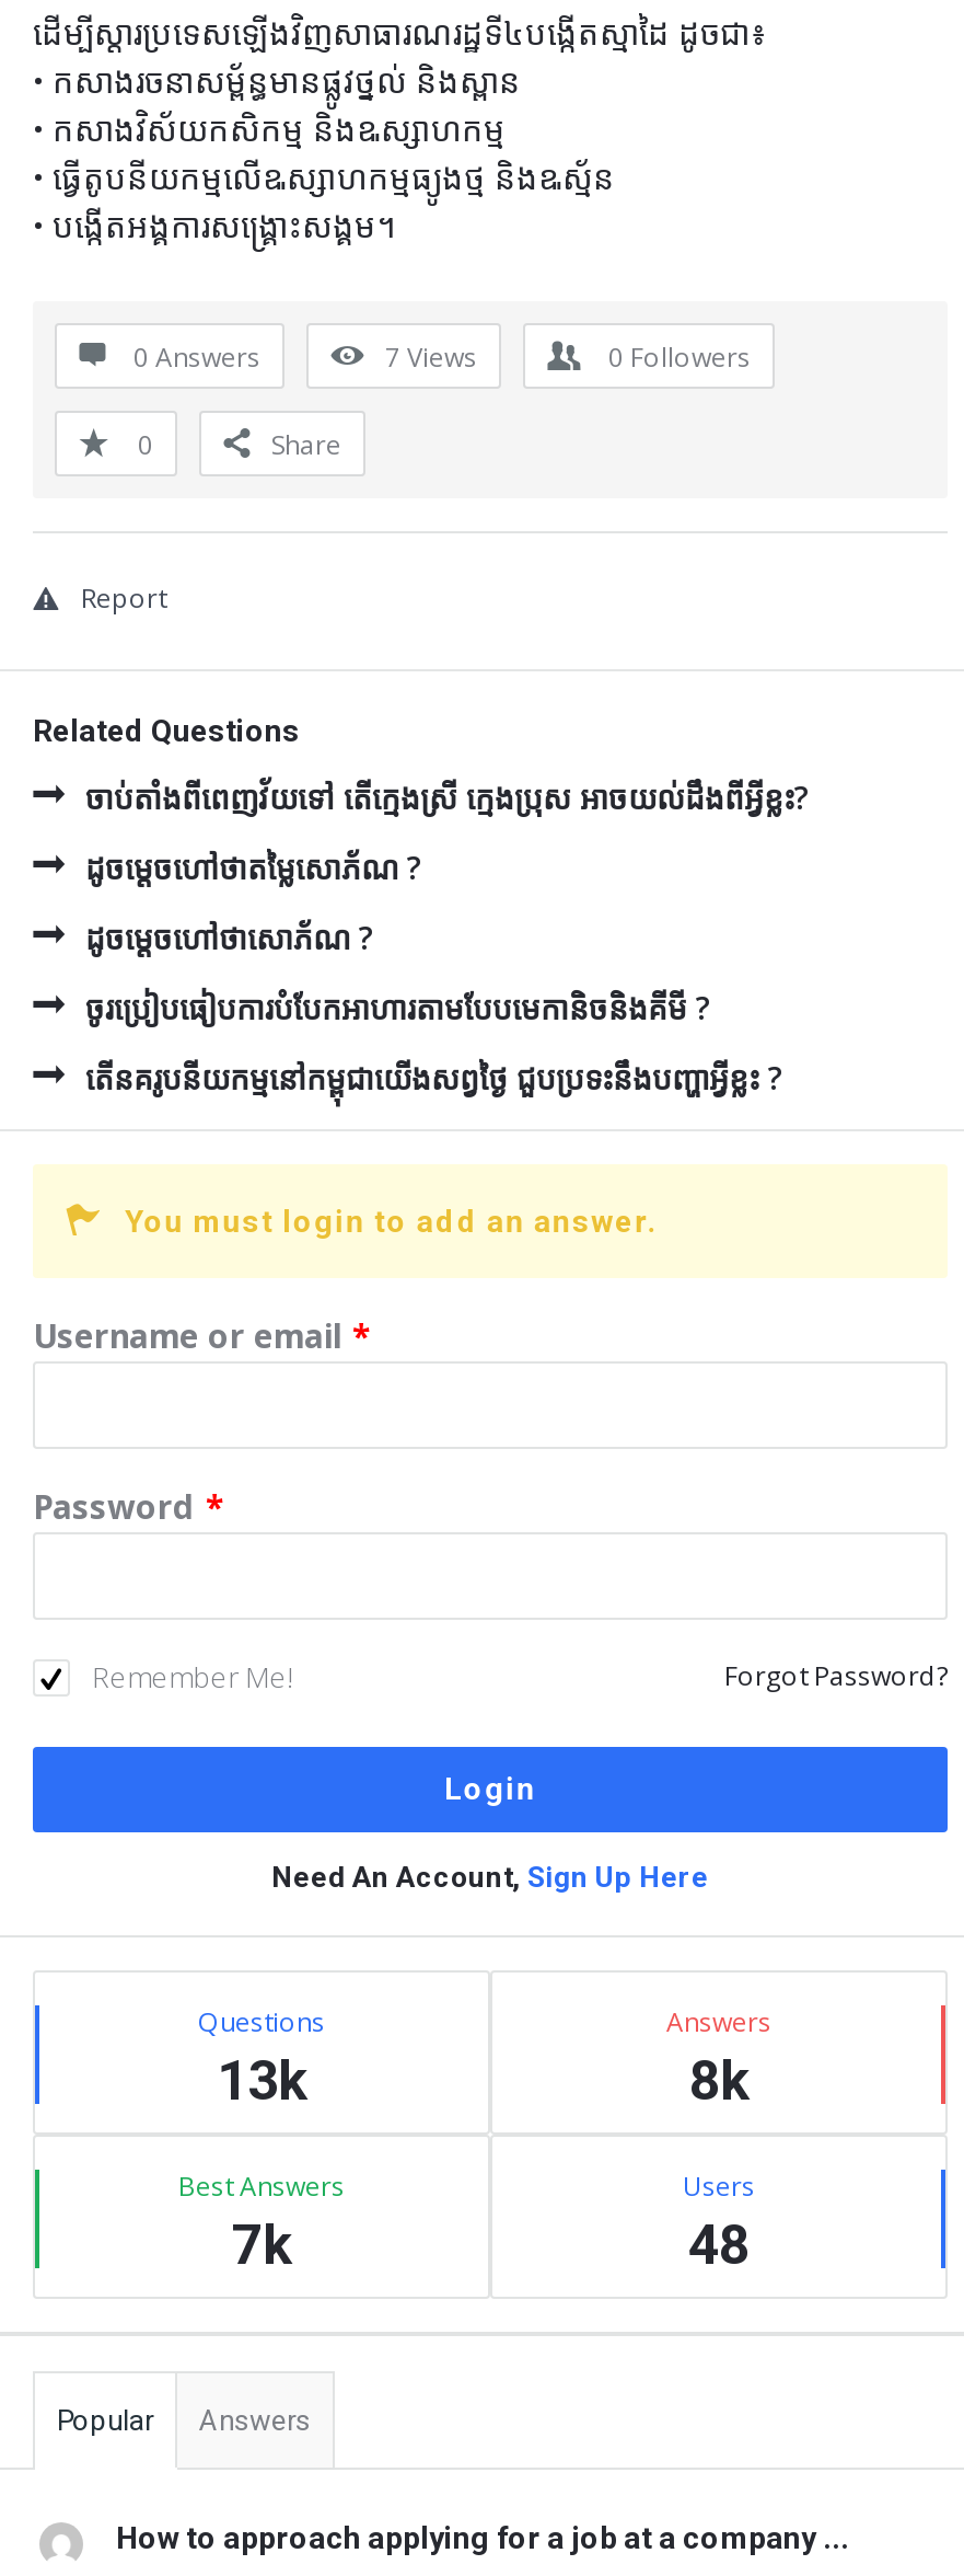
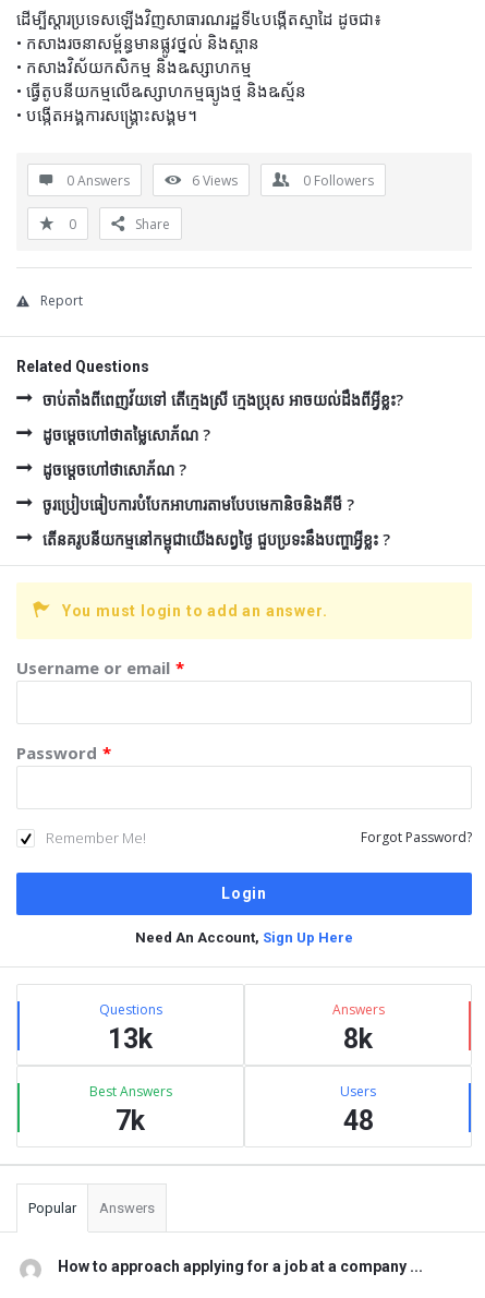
- 7 Views
+ 6 Views
